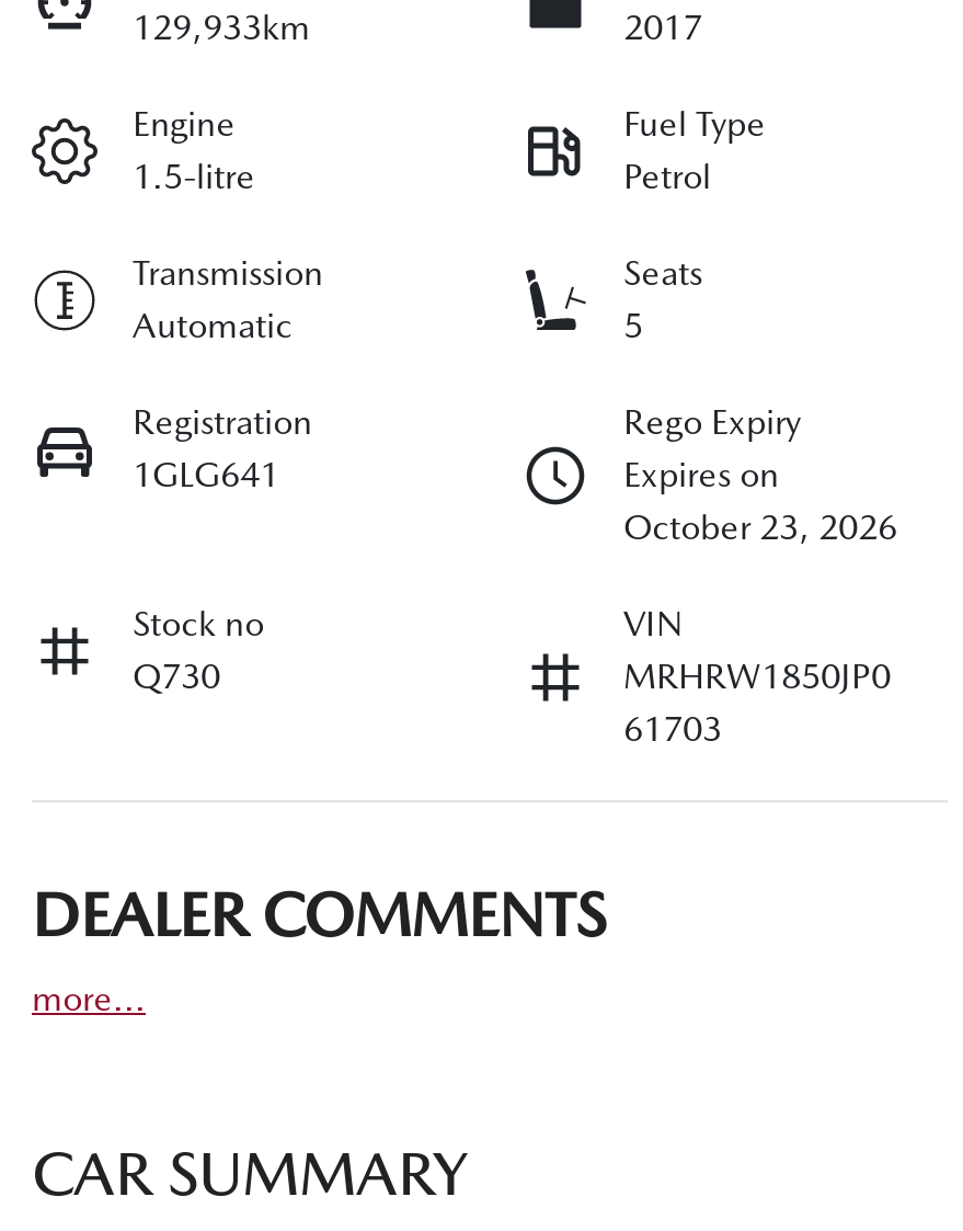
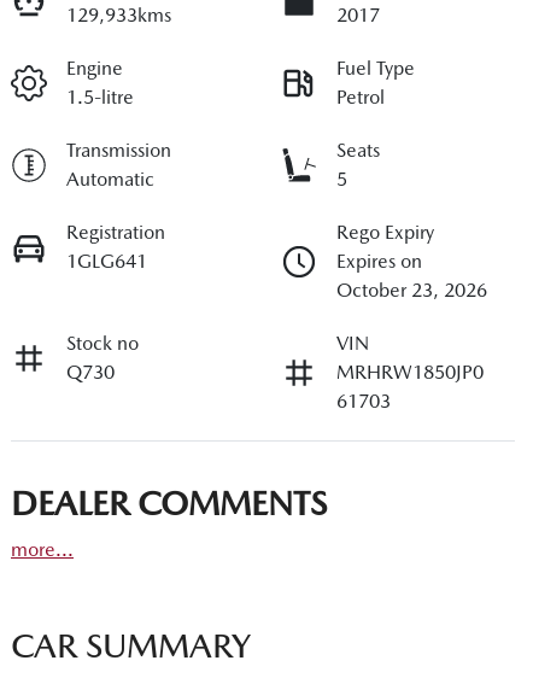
- 129,933km
+ 129,933kms
